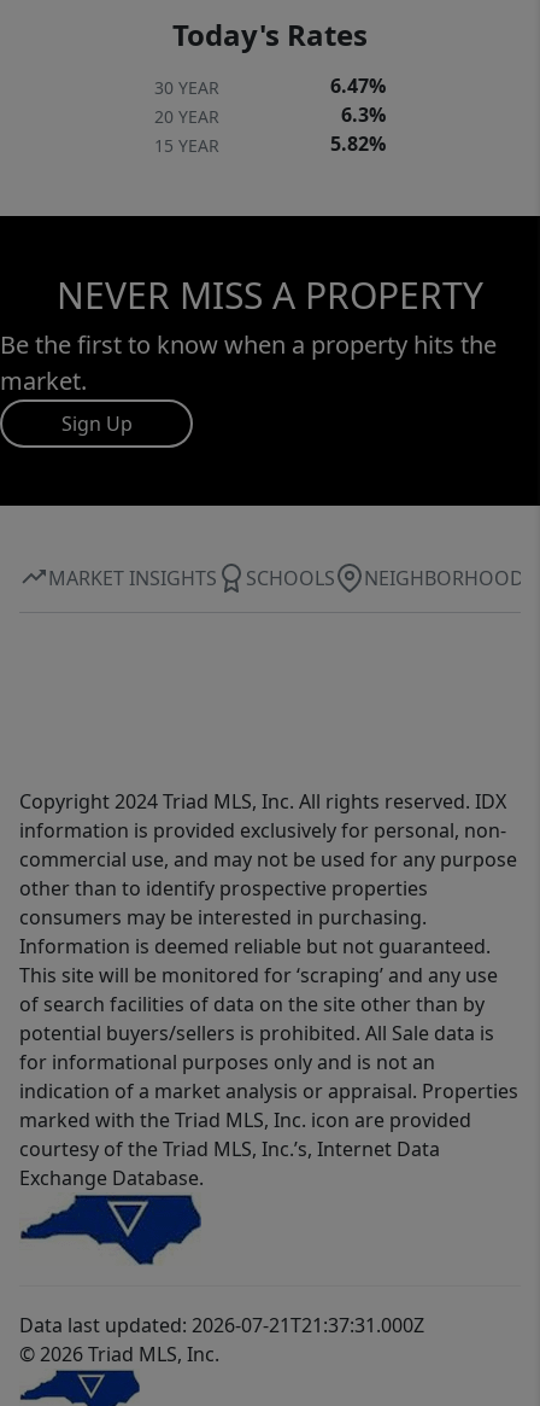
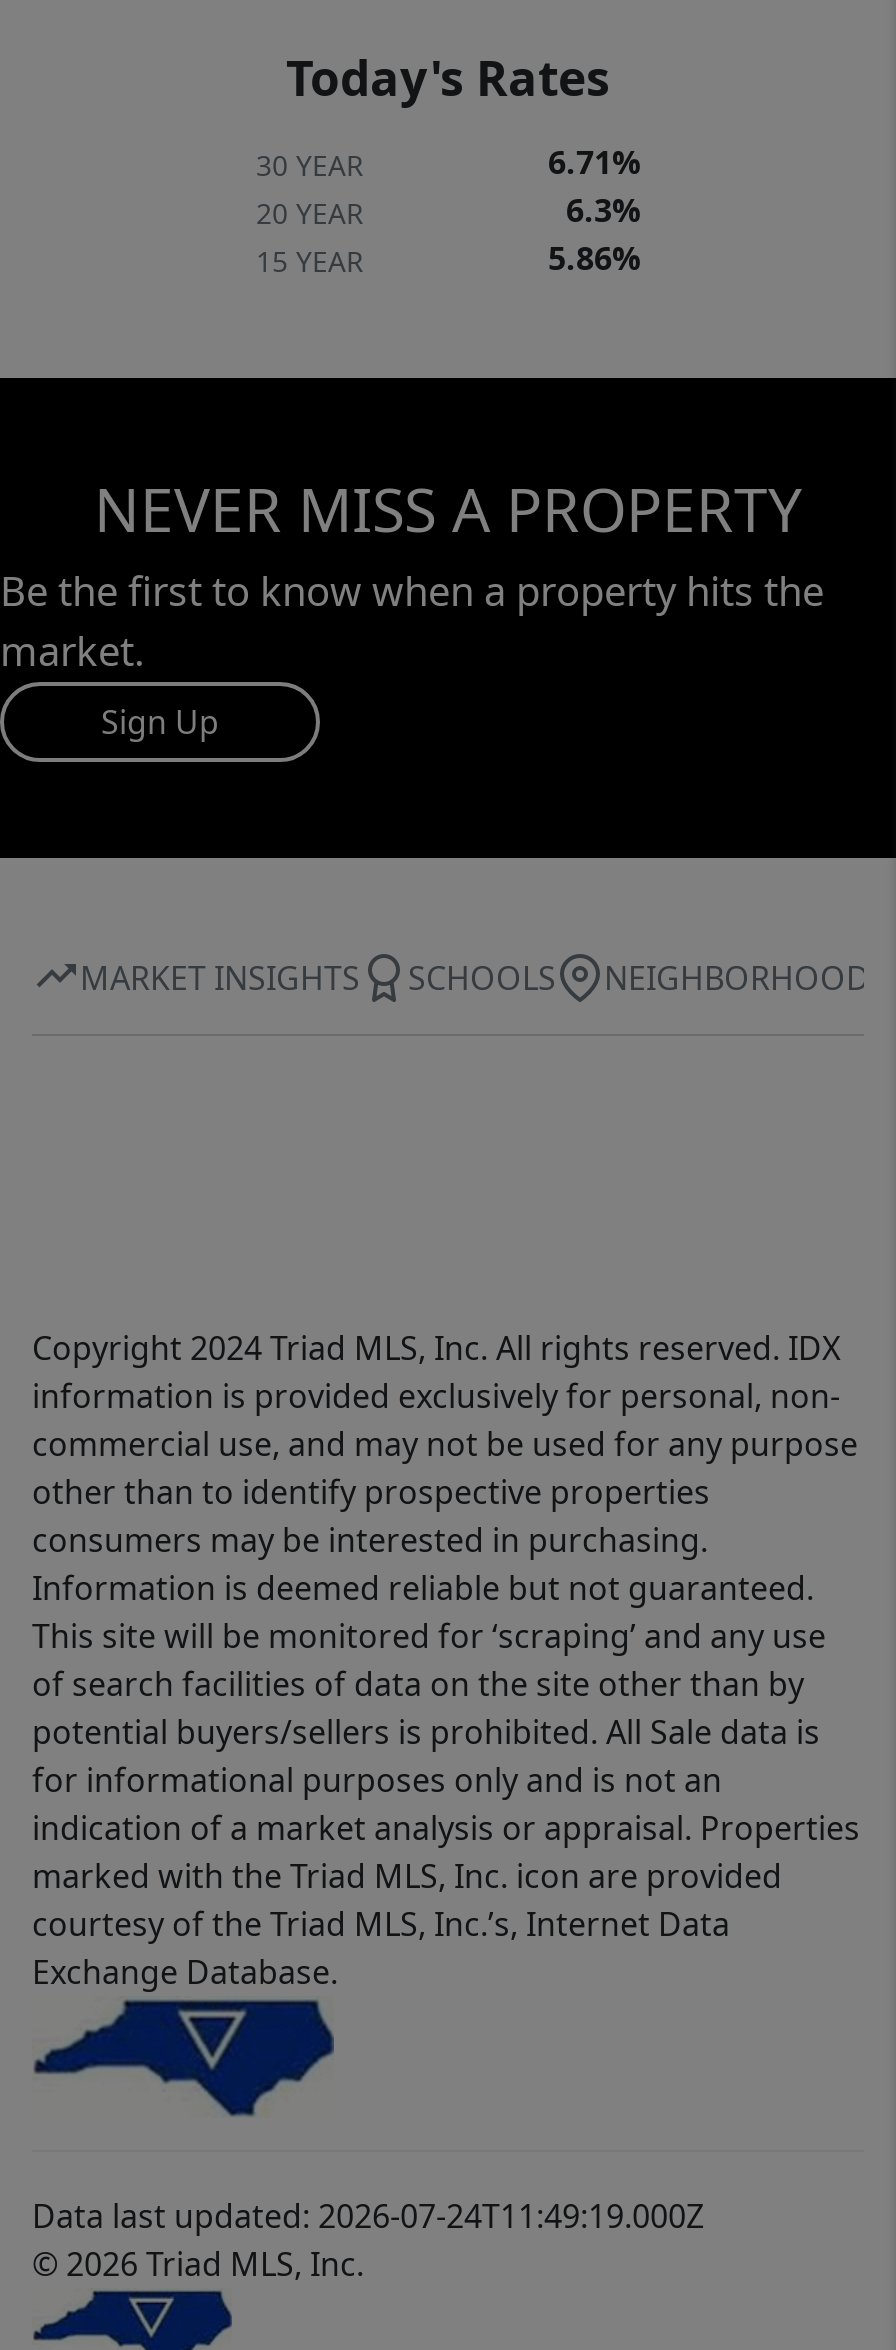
- 6.47%
+ 6.71%

- 5.82%
+ 5.86%

- Data last updated: 2026-07-21T21:37:31.000Z
+ Data last updated: 2026-07-24T11:49:19.000Z
